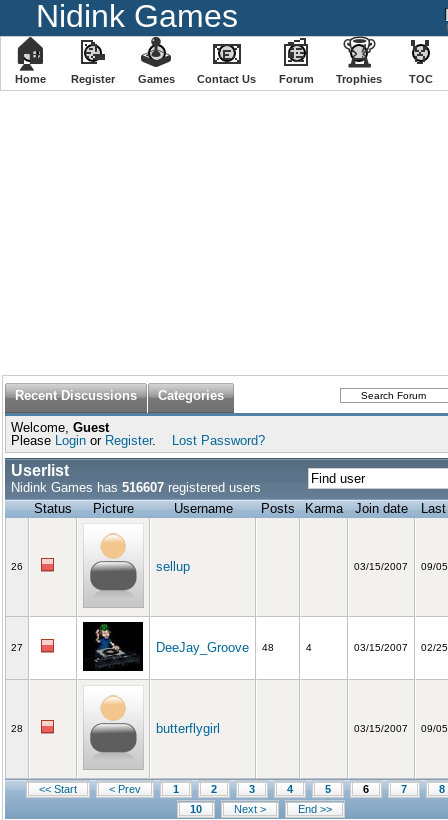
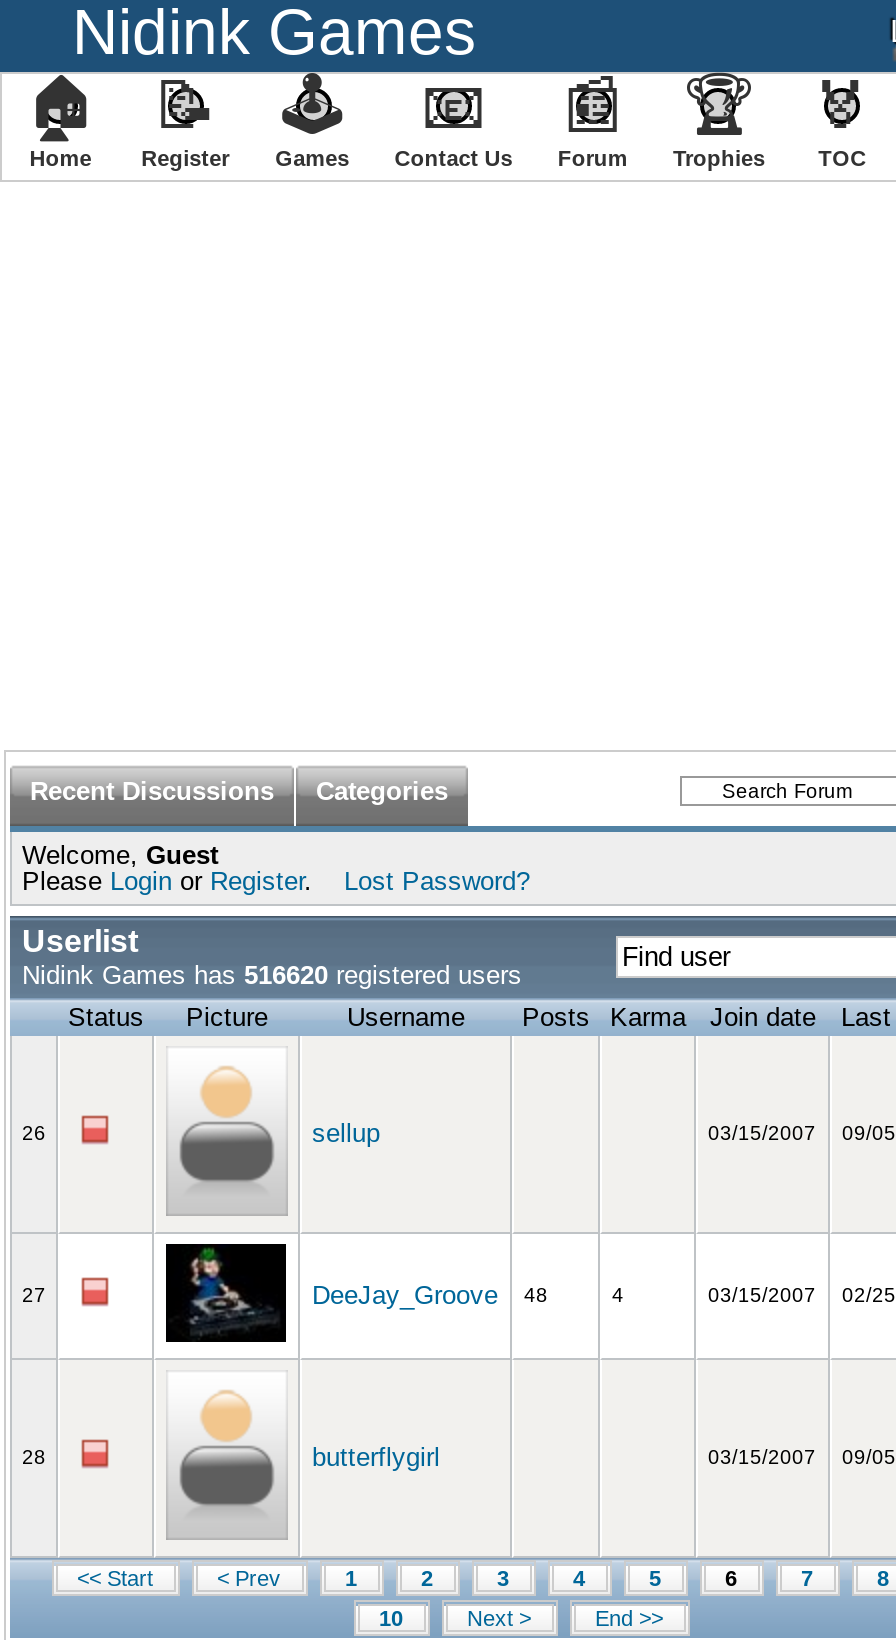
- Nidink Games has 516607 registered users
+ Nidink Games has 516620 registered users
